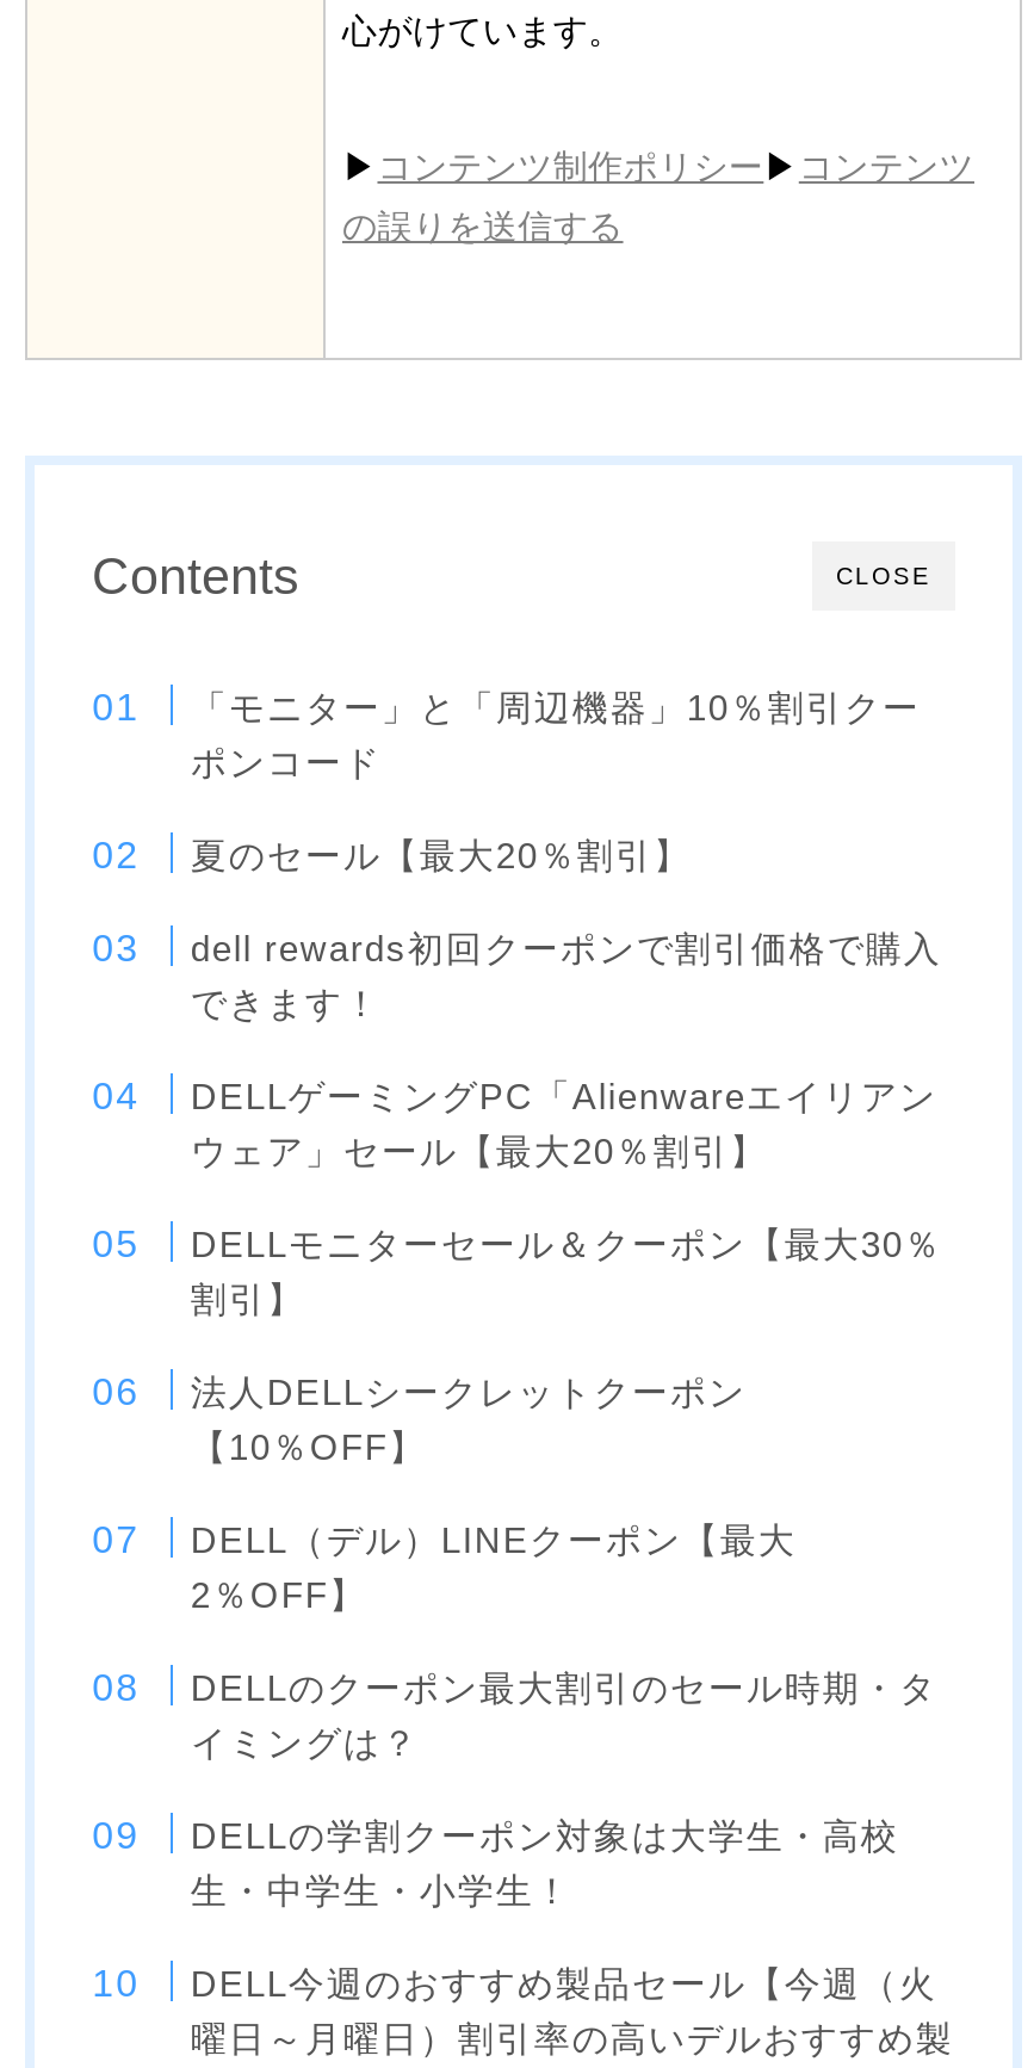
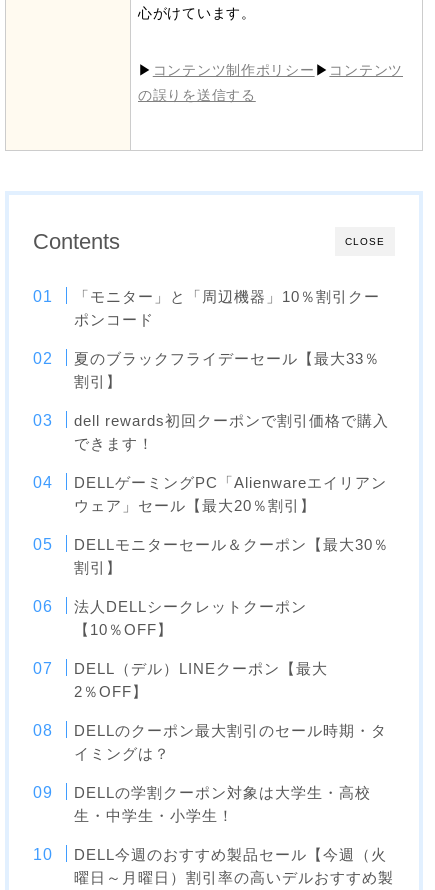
- 夏のセール【最大20％割引】
+ 夏のブラックフライデーセール【最大33％
+ 割引】
